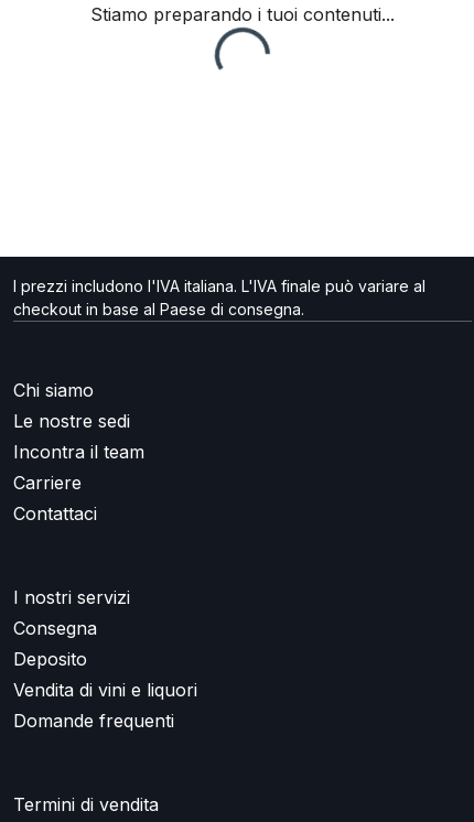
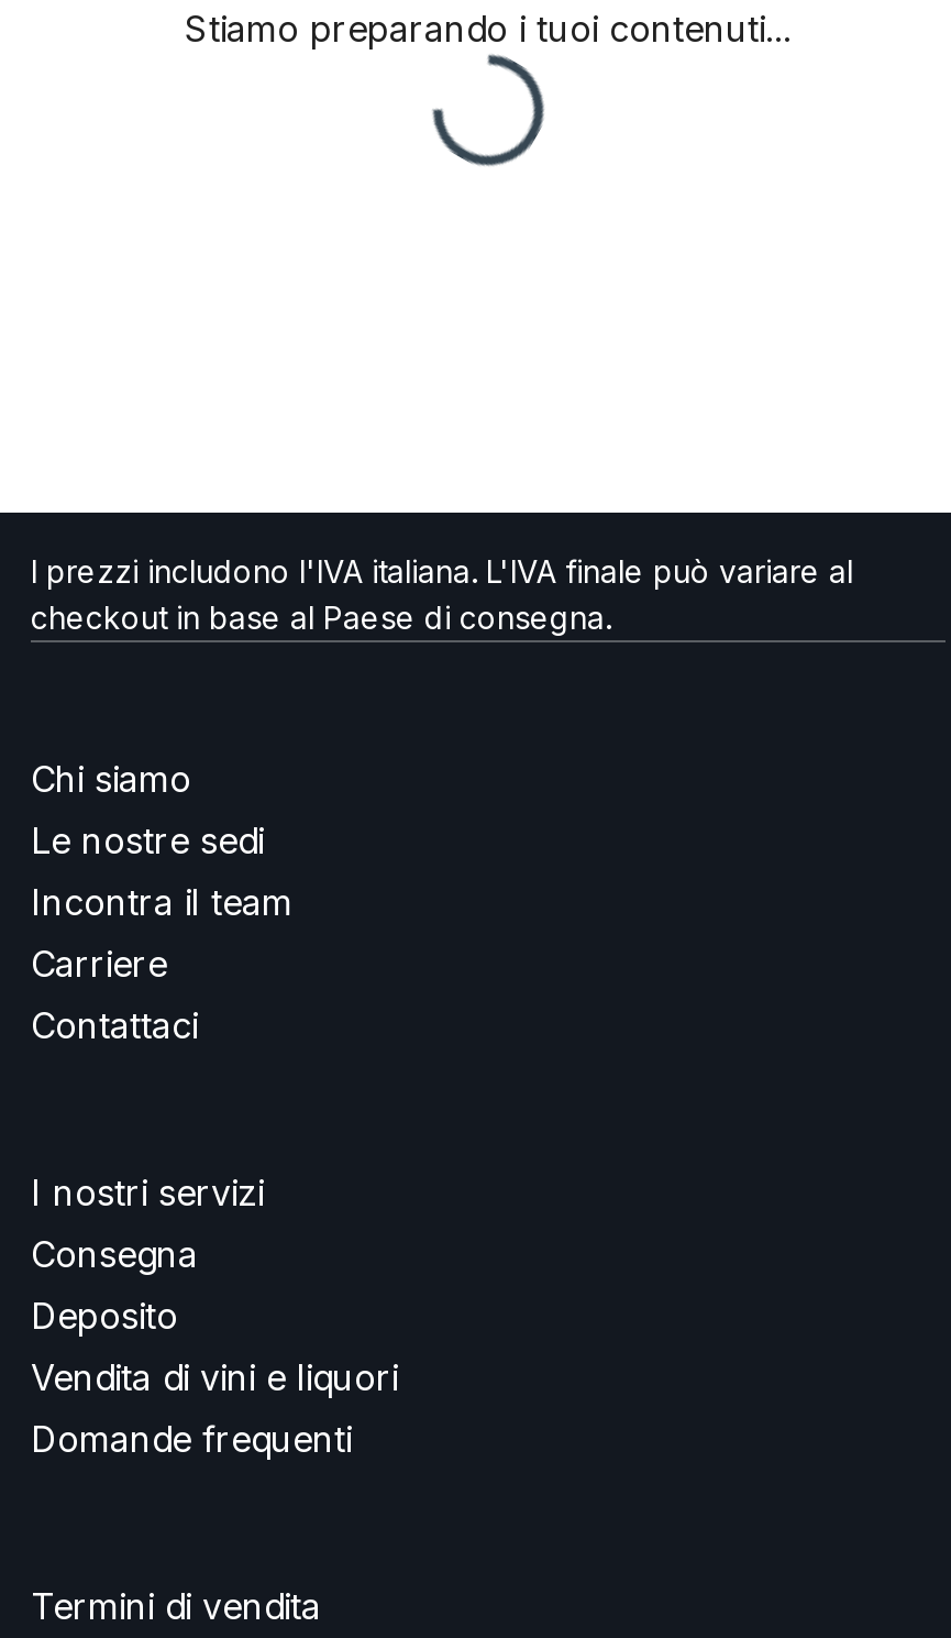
- [image]
+ [image]
